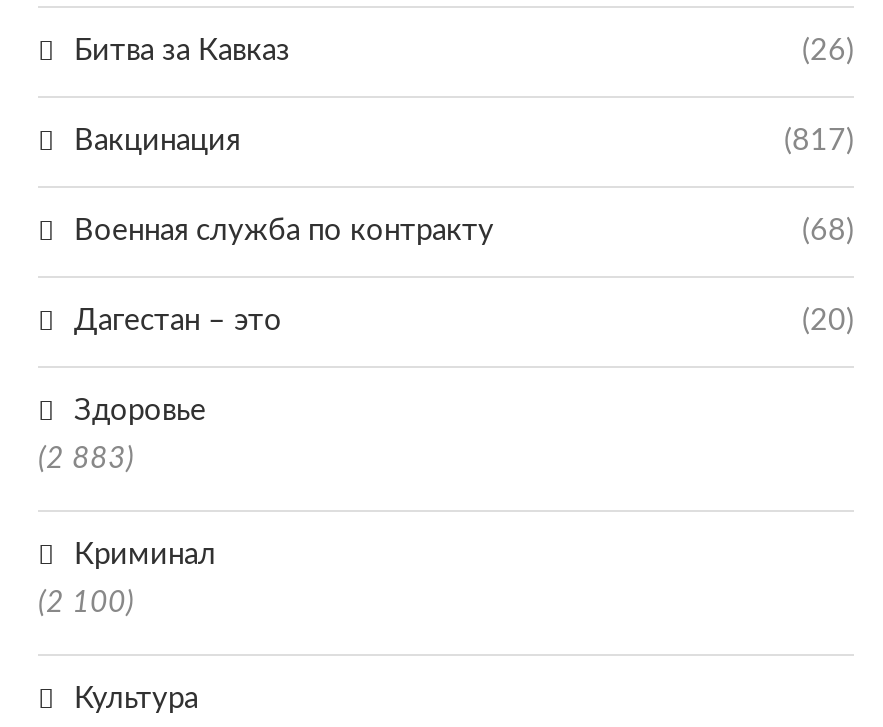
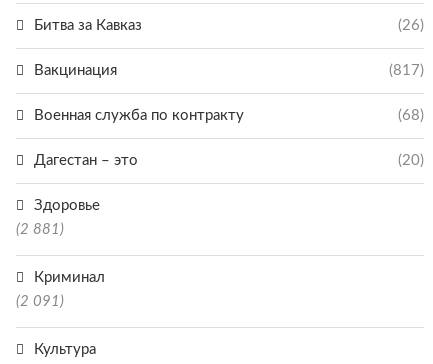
- (2 883)
+ (2 881)

- (2 100)
+ (2 091)
